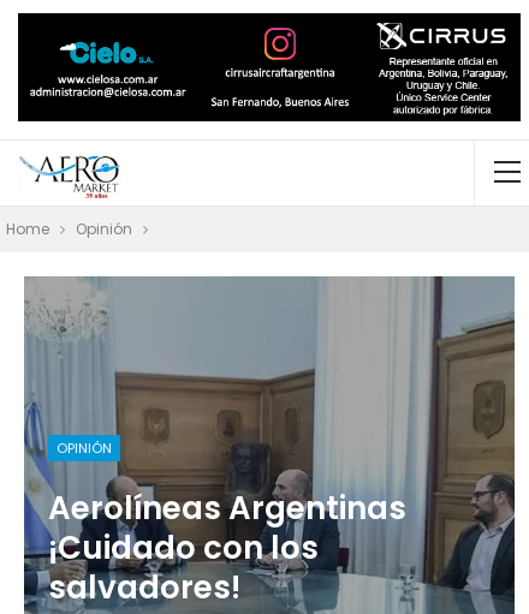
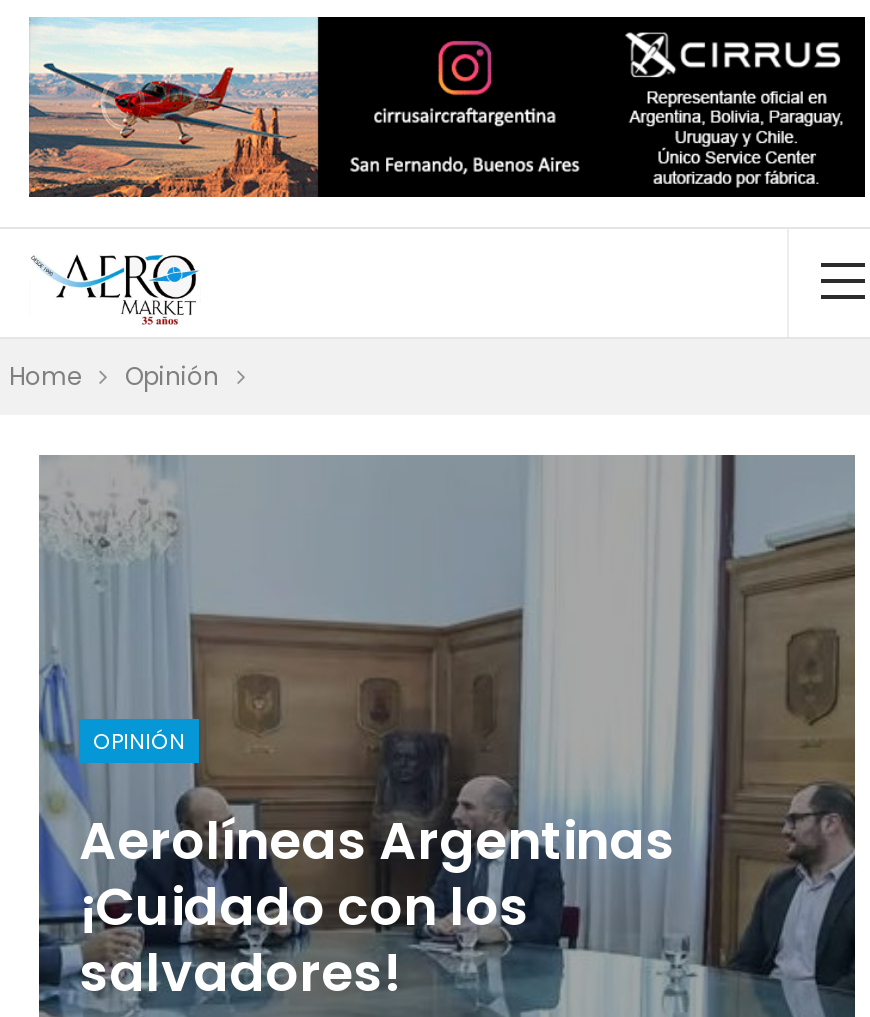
- [image]
+ [image]
